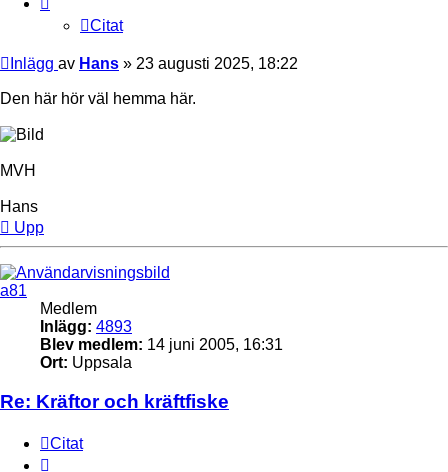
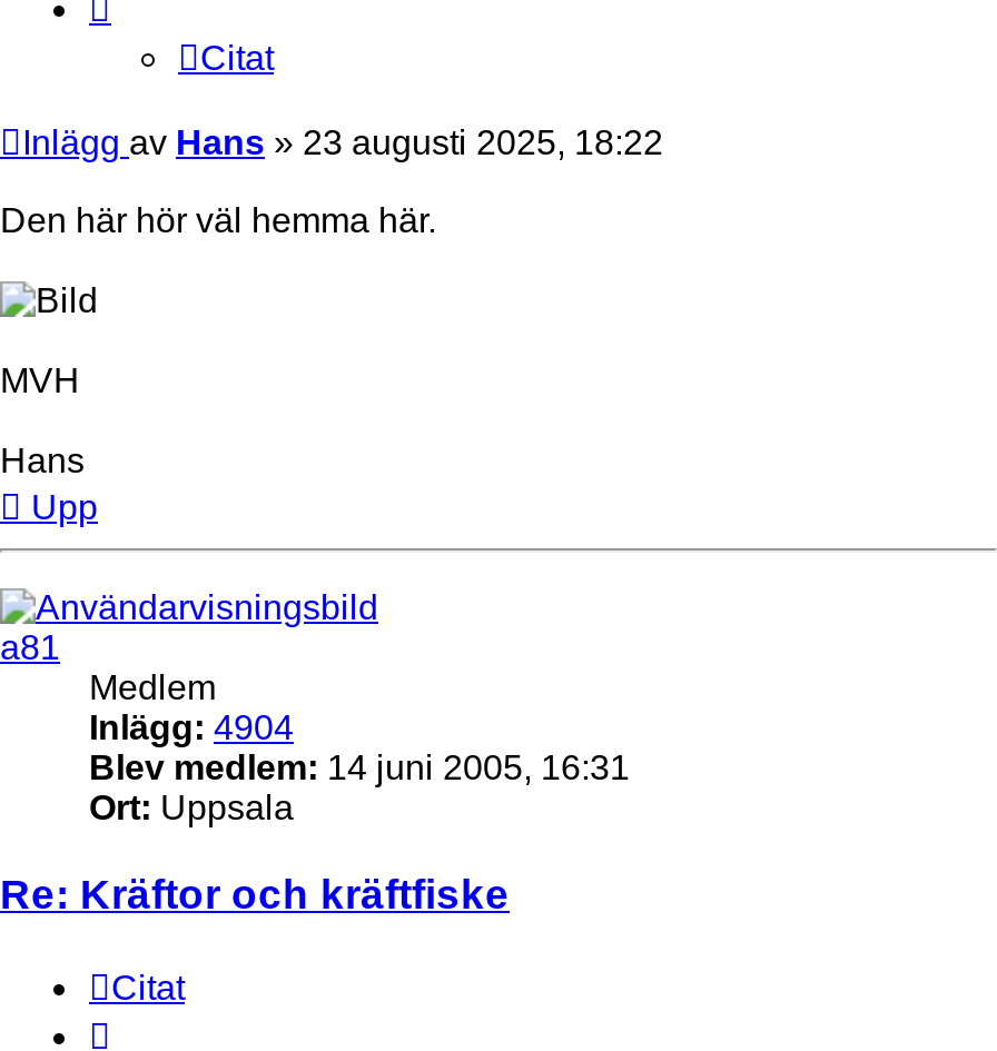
- Inlägg: 4893
+ Inlägg: 4904
